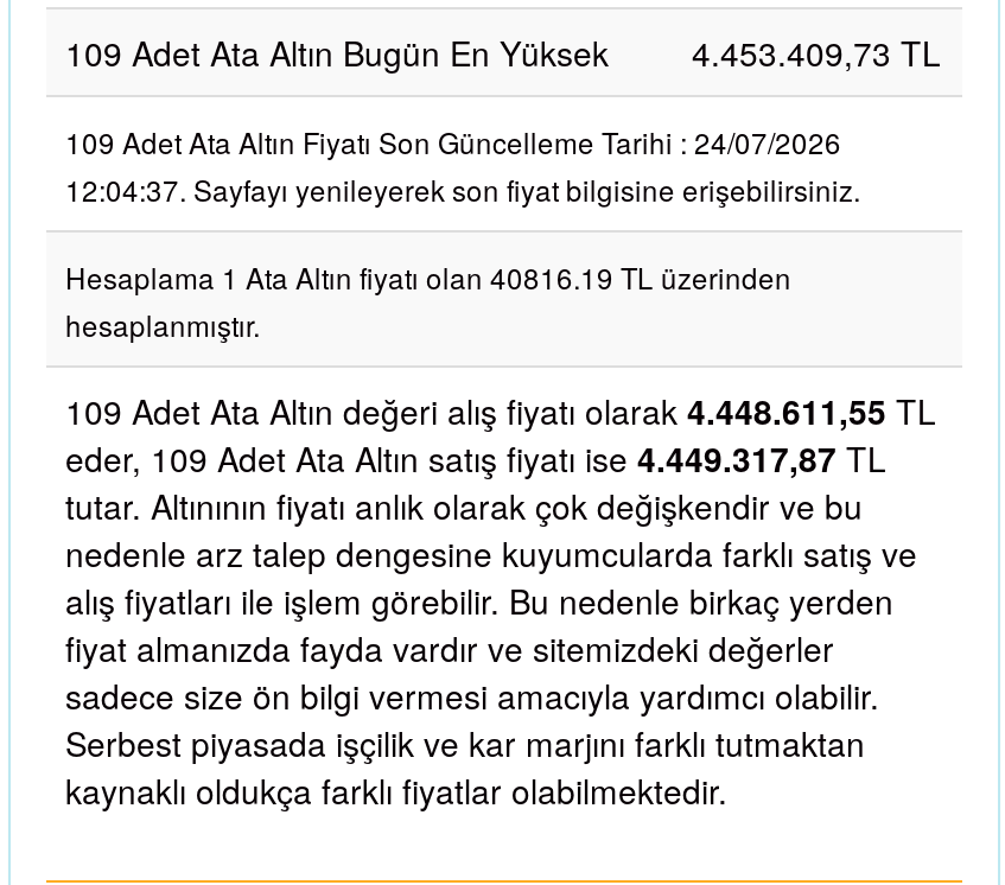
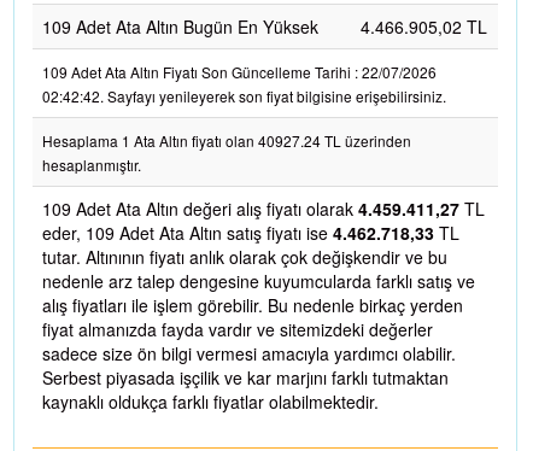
- 109 Adet Ata Altın Bugün En Yüksek 4.453.409,73 TL
+ 109 Adet Ata Altın Bugün En Yüksek 4.466.905,02 TL

- 109 Adet Ata Altın Fiyatı Son Güncelleme Tarihi : 24/07/2026
+ 109 Adet Ata Altın Fiyatı Son Güncelleme Tarihi : 22/07/2026

- 12:04:37. Sayfayı yenileyerek son fiyat bilgisine erişebilirsiniz.
+ 02:42:42. Sayfayı yenileyerek son fiyat bilgisine erişebilirsiniz.

- Hesaplama 1 Ata Altın fiyatı olan 40816.19 TL üzerinden
+ Hesaplama 1 Ata Altın fiyatı olan 40927.24 TL üzerinden

- 109 Adet Ata Altın değeri alış fiyatı olarak 4.448.611,55 TL
+ 109 Adet Ata Altın değeri alış fiyatı olarak 4.459.411,27 TL

- eder, 109 Adet Ata Altın satış fiyatı ise 4.449.317,87 TL
+ eder, 109 Adet Ata Altın satış fiyatı ise 4.462.718,33 TL
